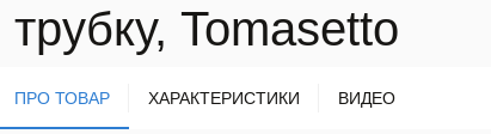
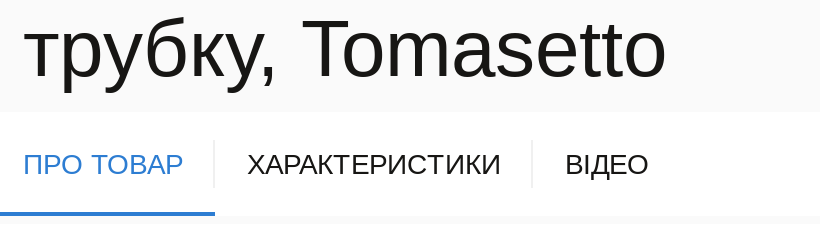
- ВИДЕО
+ ВІДЕО
